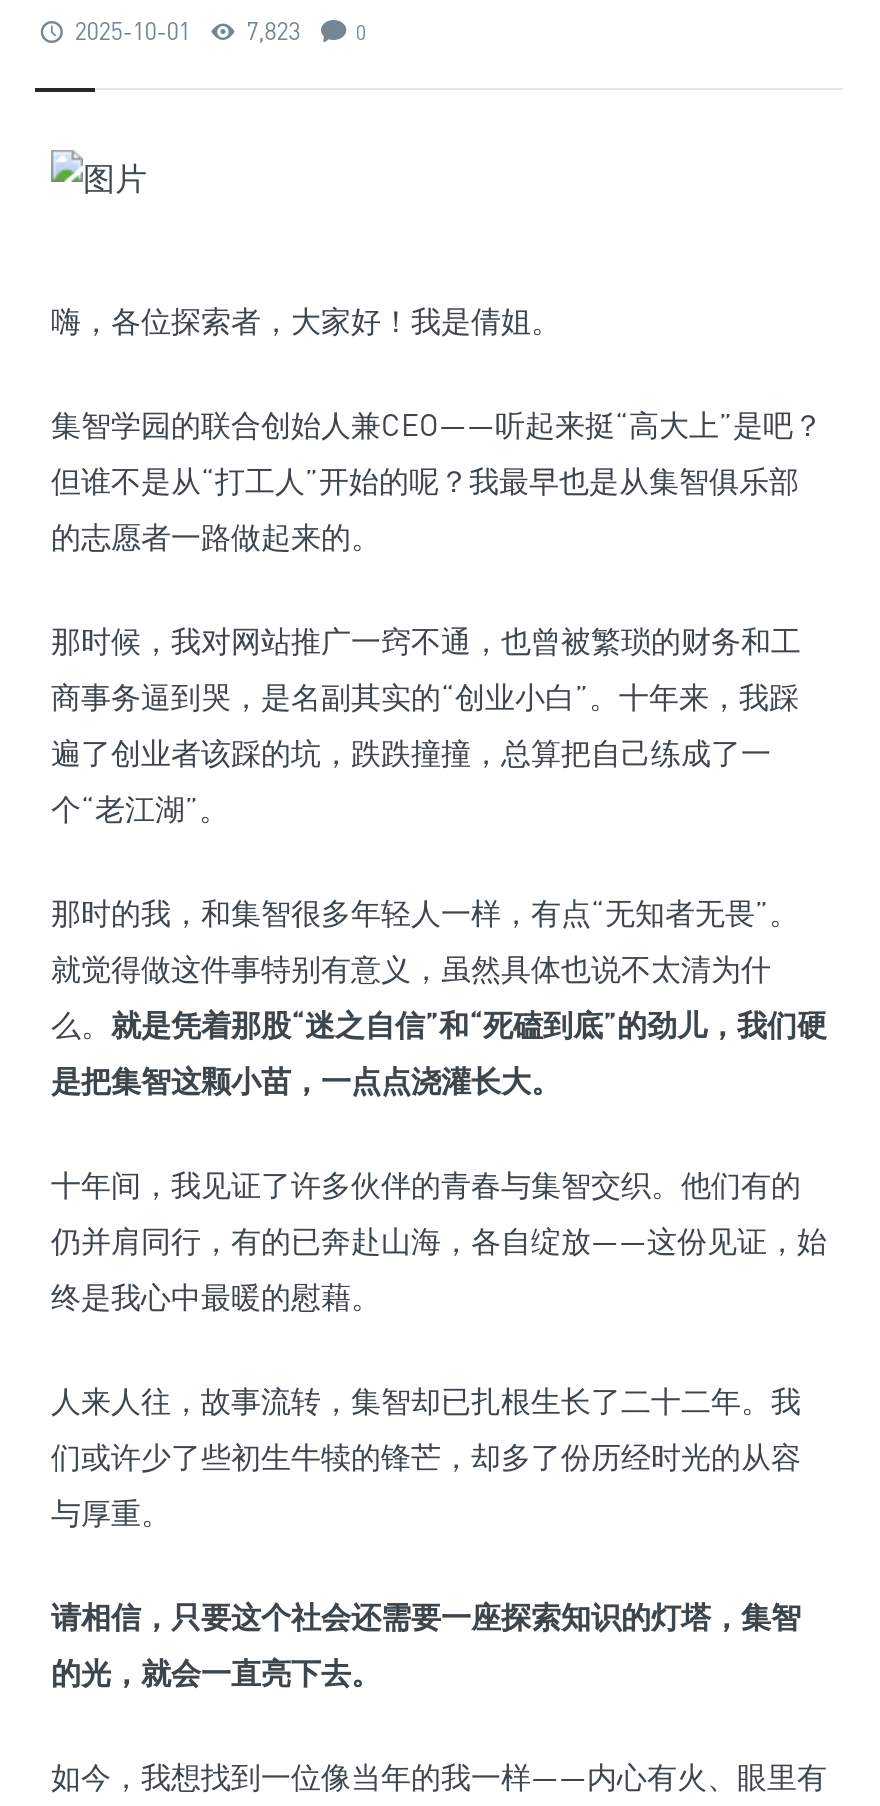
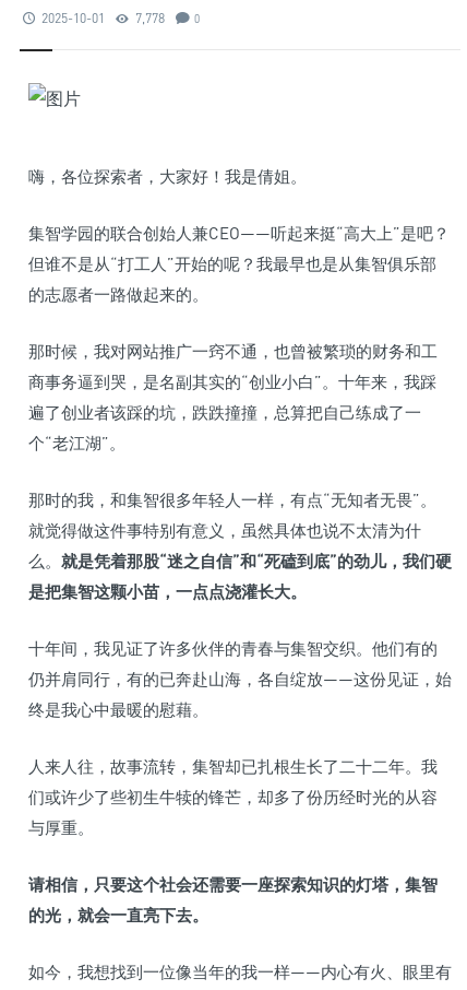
- 2025-10-01 7,823
+ 2025-10-01 7,778
